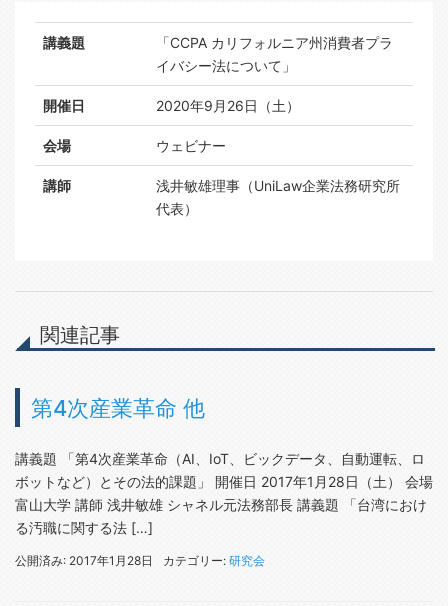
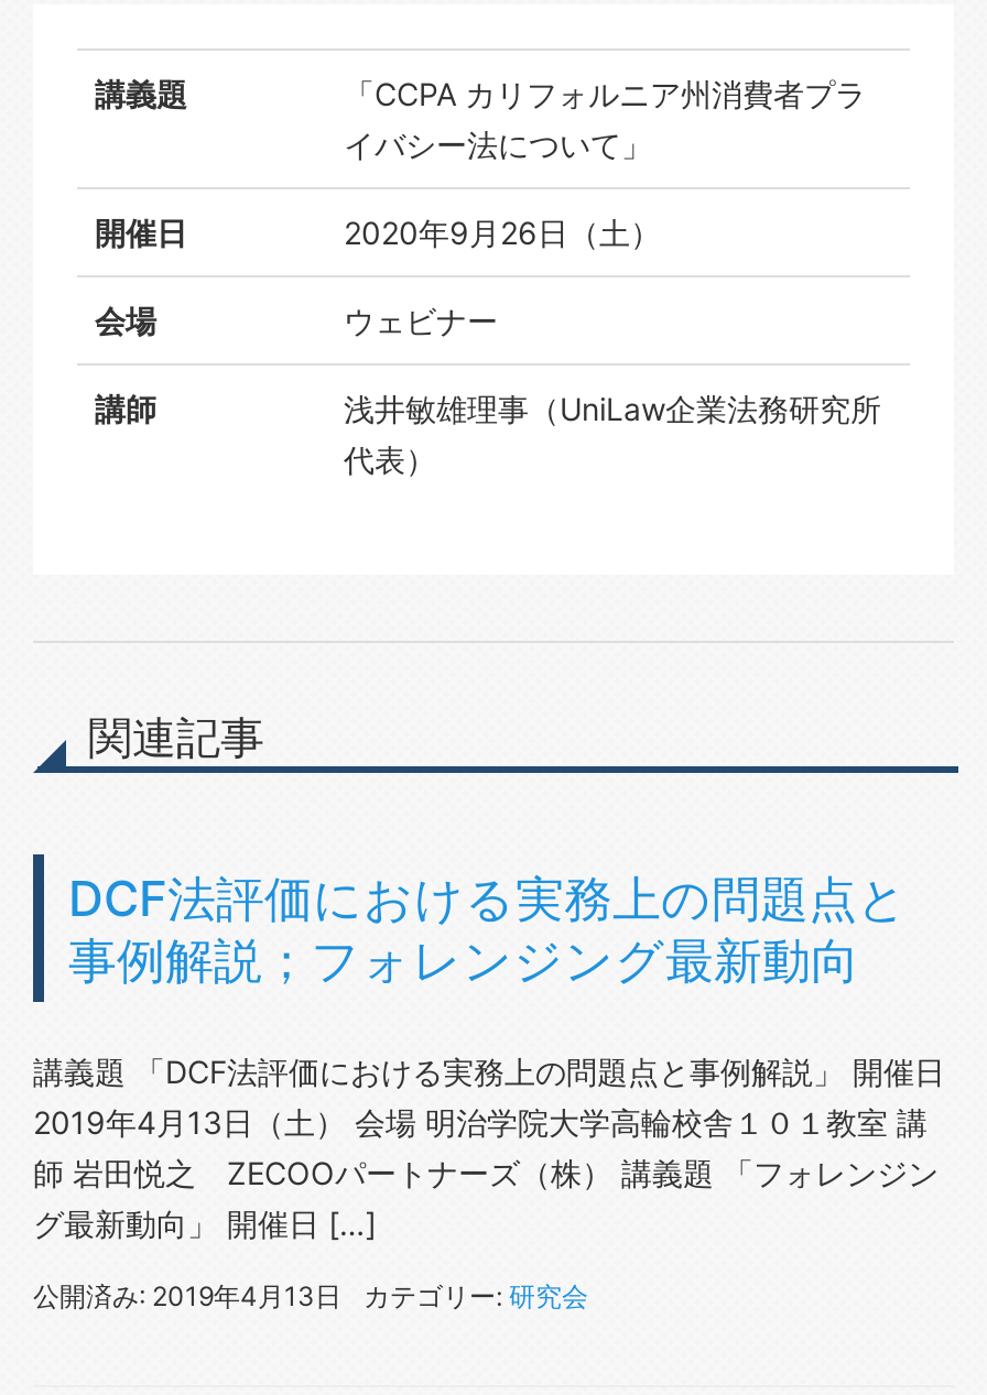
- 第4次産業革命 他
+ DCF法評価における実務上の問題点と
+ 事例解説；フォレンジング最新動向

- 講義題 「第4次産業革命（AI、IoT、ビックデータ、自動運転、ロ
- ボットなど）とその法的課題」 開催日 2017年1月28日（土） 会場
- 富山大学 講師 浅井敏雄 シャネル元法務部長 講義題 「台湾におけ
- る汚職に関する法 […]
+ 講義題 「DCF法評価における実務上の問題点と事例解説」 開催日
+ 2019年4月13日（土） 会場 明治学院大学高輪校舎１０１教室 講
+ 師 岩田悦之 ZECOOパートナーズ（株） 講義題 「フォレンジン
+ グ最新動向」 開催日 […]

- 公開済み: 2017年1月28日
+ 公開済み: 2019年4月13日
